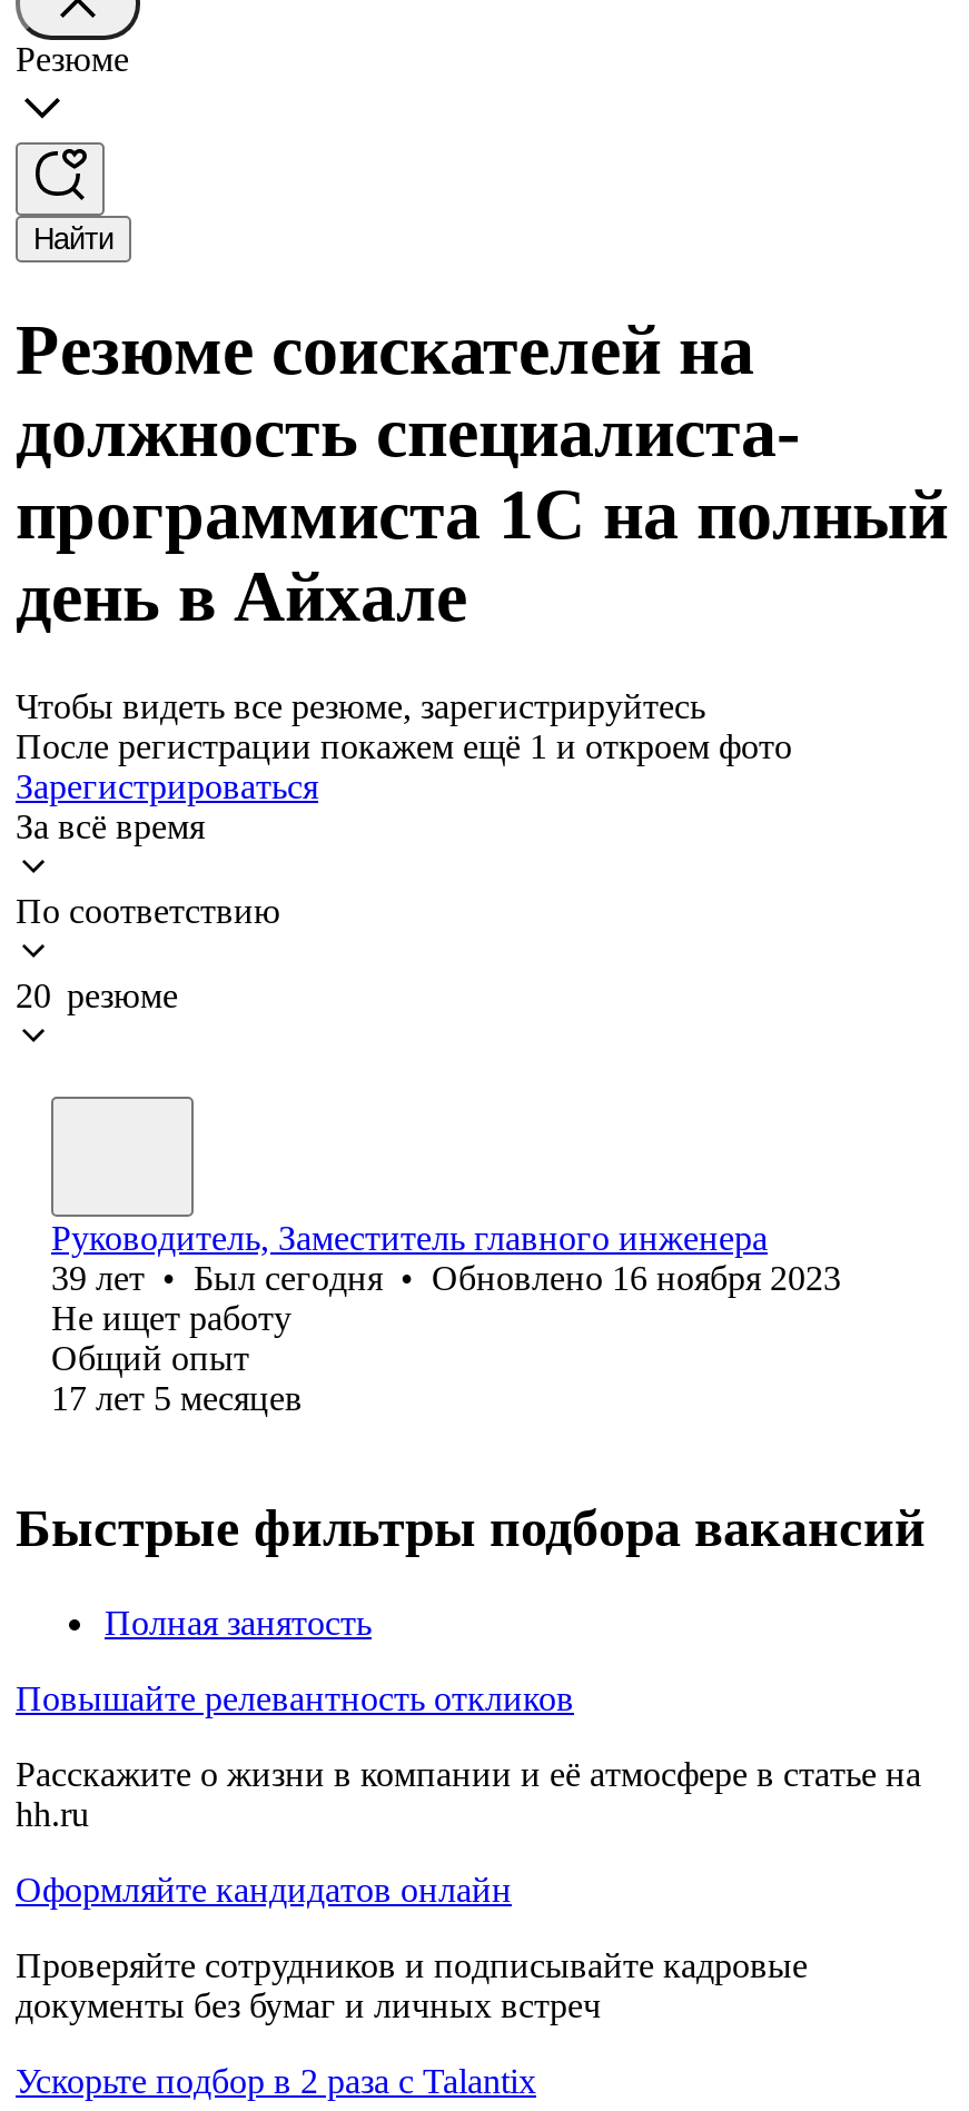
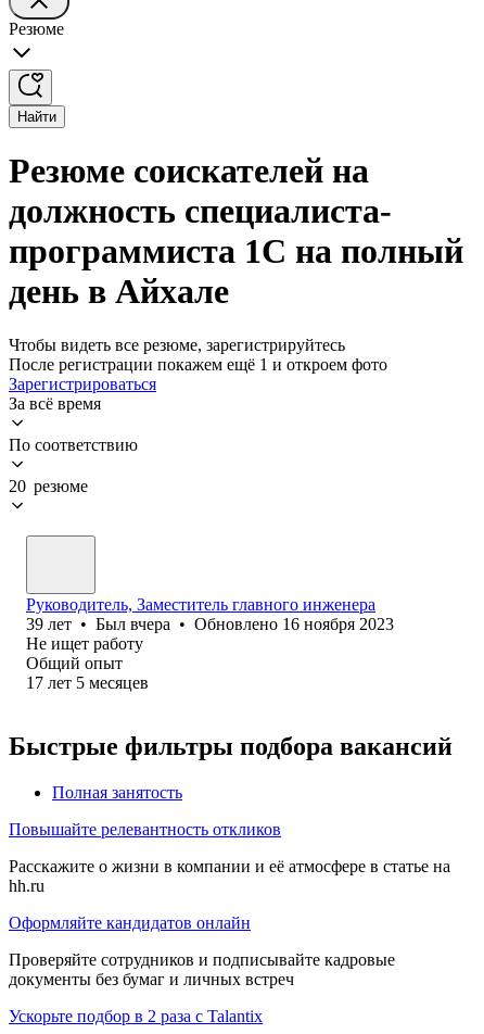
- 39 лет • Был сегодня • Обновлено 16 ноября 2023
+ 39 лет • Был вчера • Обновлено 16 ноября 2023
